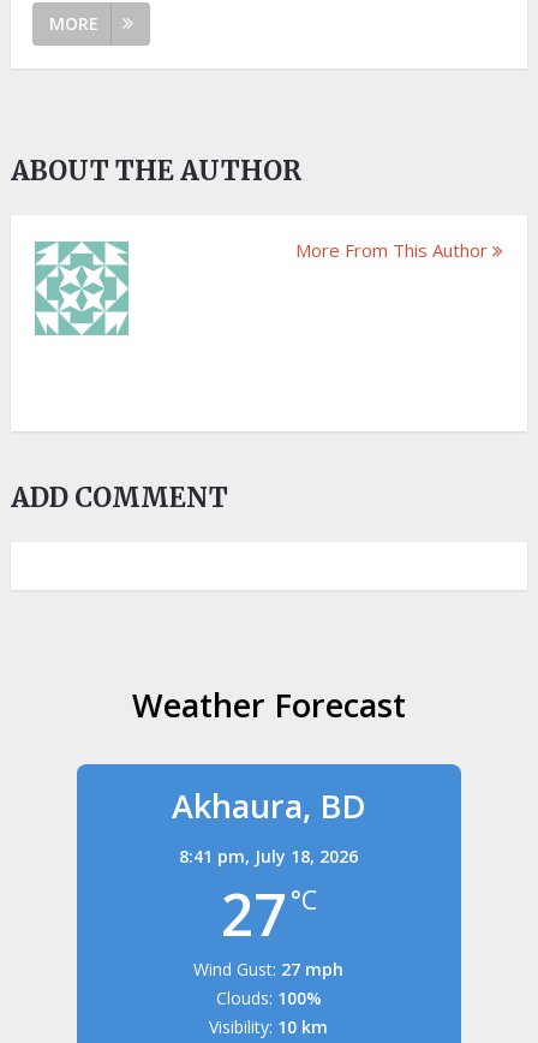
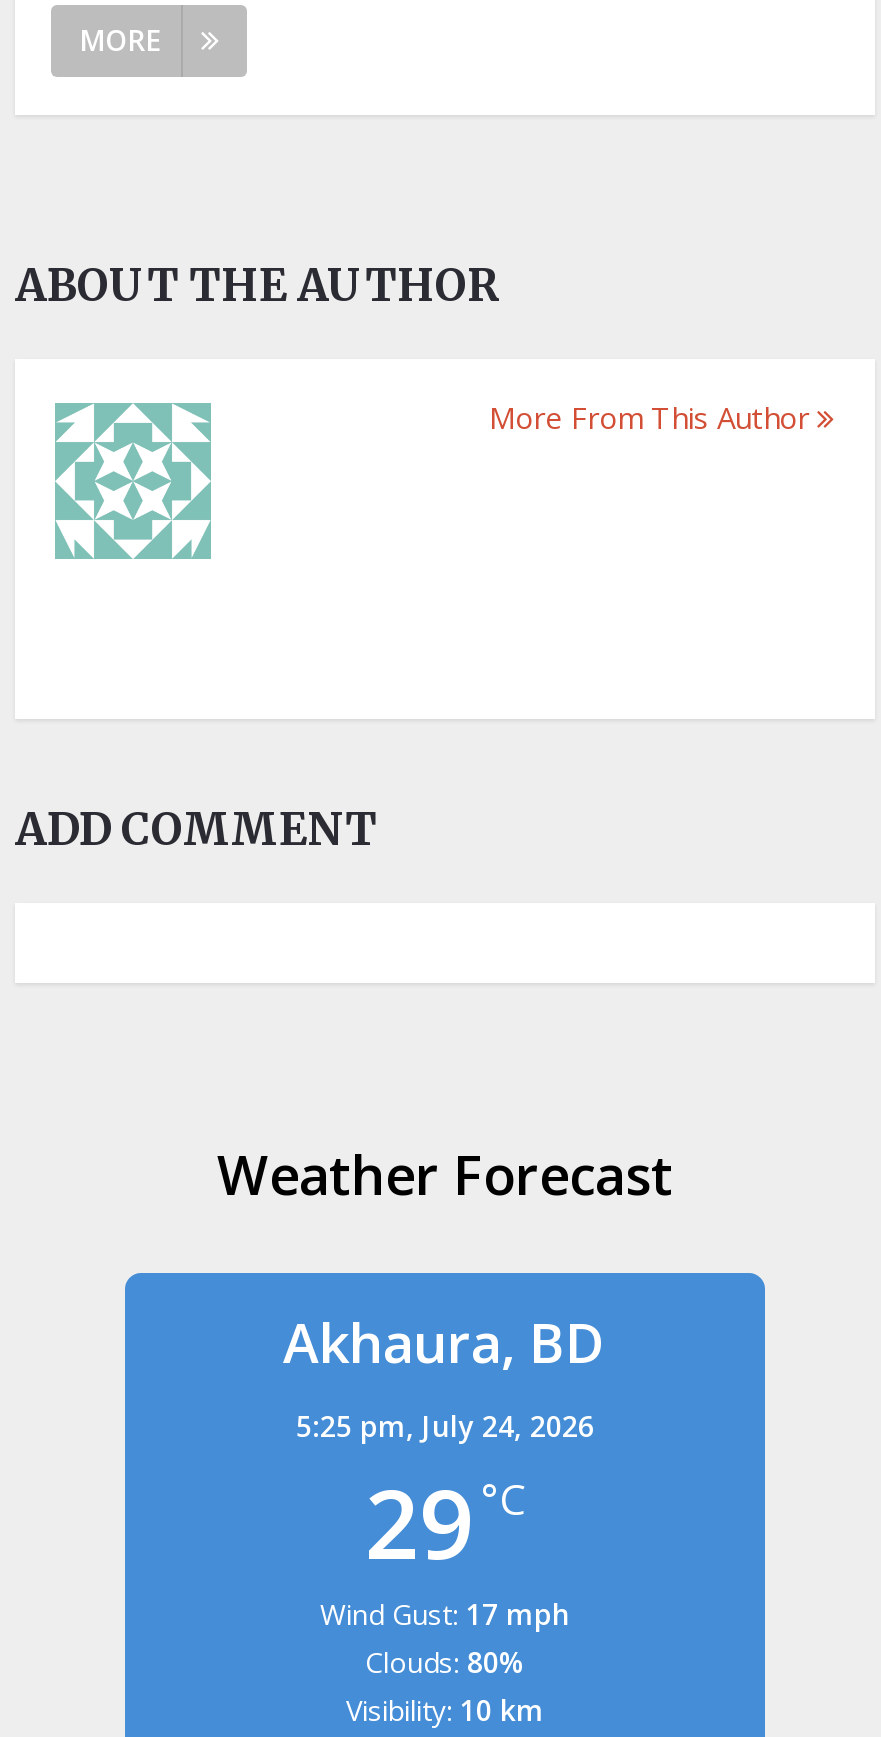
- 8:41 pm, July 18, 2026
+ 5:25 pm, July 24, 2026

- 27 °C
+ 29 °C

- Wind Gust: 27 mph
+ Wind Gust: 17 mph

- Clouds: 100%
+ Clouds: 80%
